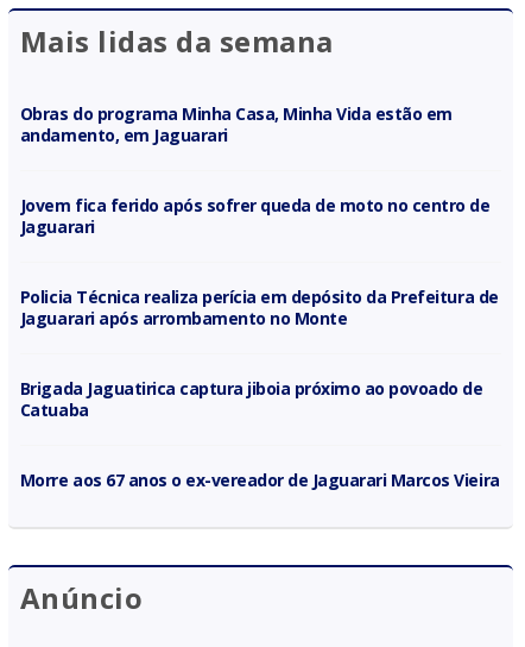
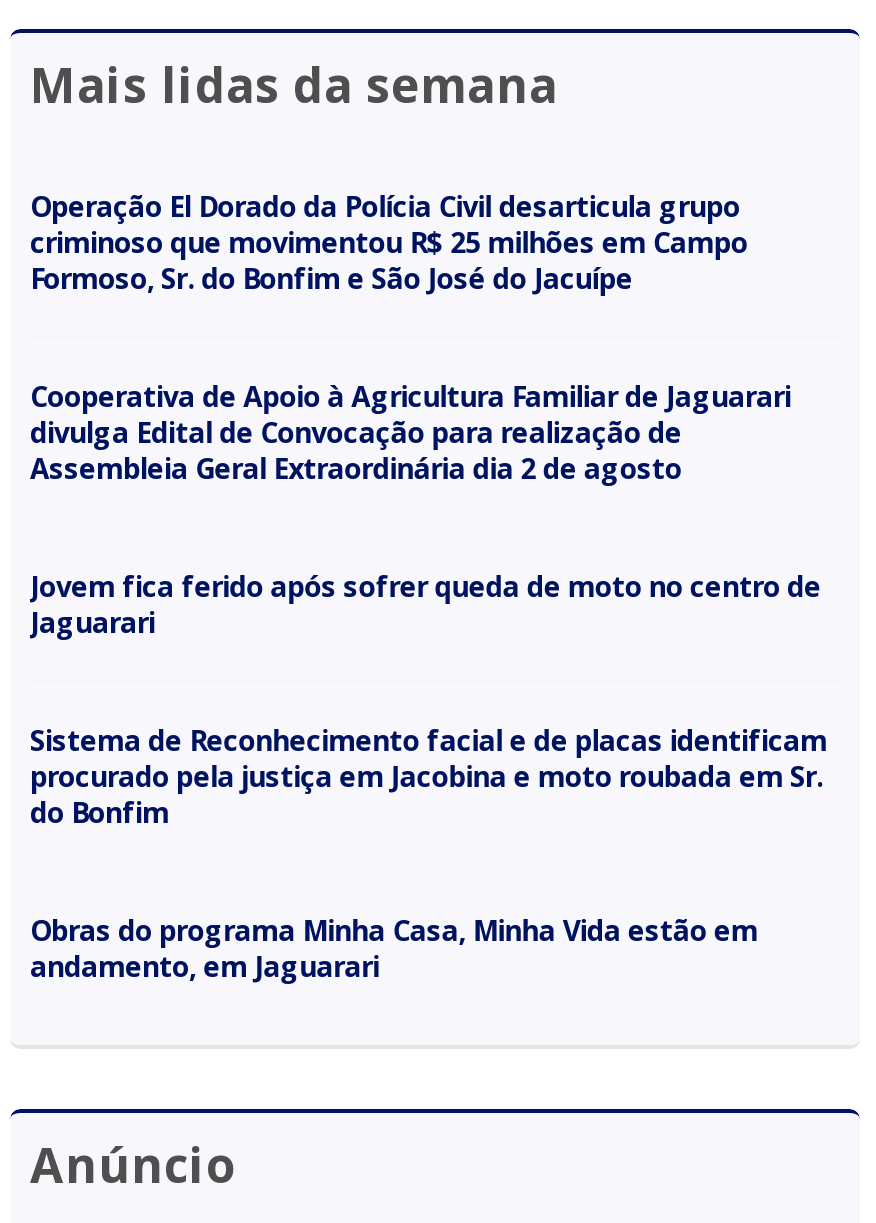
+ Operação El Dorado da Polícia Civil desarticula grupo
+ criminoso que movimentou R$ 25 milhões em Campo
+ Formoso, Sr. do Bonfim e São José do Jacuípe
+ Cooperativa de Apoio à Agricultura Familiar de Jaguarari
+ divulga Edital de Convocação para realização de
+ Assembleia Geral Extraordinária dia 2 de agosto
+ Sistema de Reconhecimento facial e de placas identificam
+ procurado pela justiça em Jacobina e moto roubada em Sr.
+ do Bonfim

moved down: Obras do programa Minha Casa, Minha Vida estão em | andamento, em Jaguarari

moved up: Jovem fica ferido após sofrer queda de moto no centro de | Jaguarari

- Policia Técnica realiza perícia em depósito da Prefeitura de
- Jaguarari após arrombamento no Monte
- Brigada Jaguatirica captura jiboia próximo ao povoado de
- Catuaba
- Morre aos 67 anos o ex-vereador de Jaguarari Marcos Vieira
